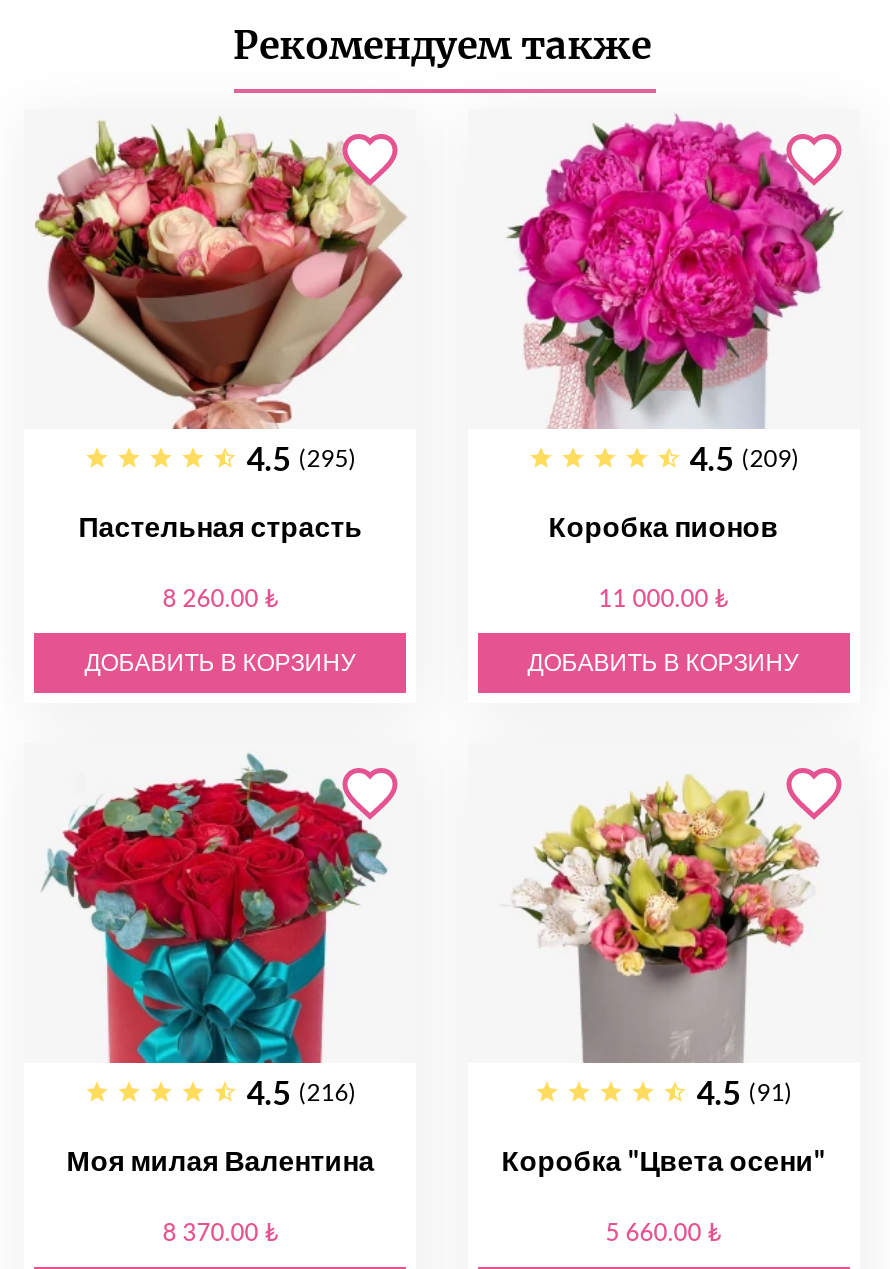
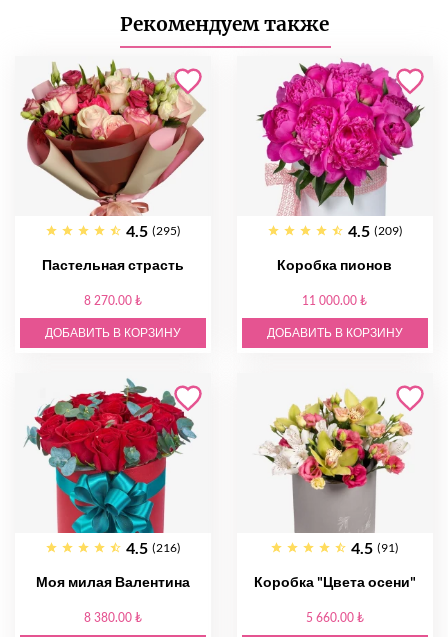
- 8 260.00 ₺
+ 8 270.00 ₺

- 8 370.00 ₺
+ 8 380.00 ₺
